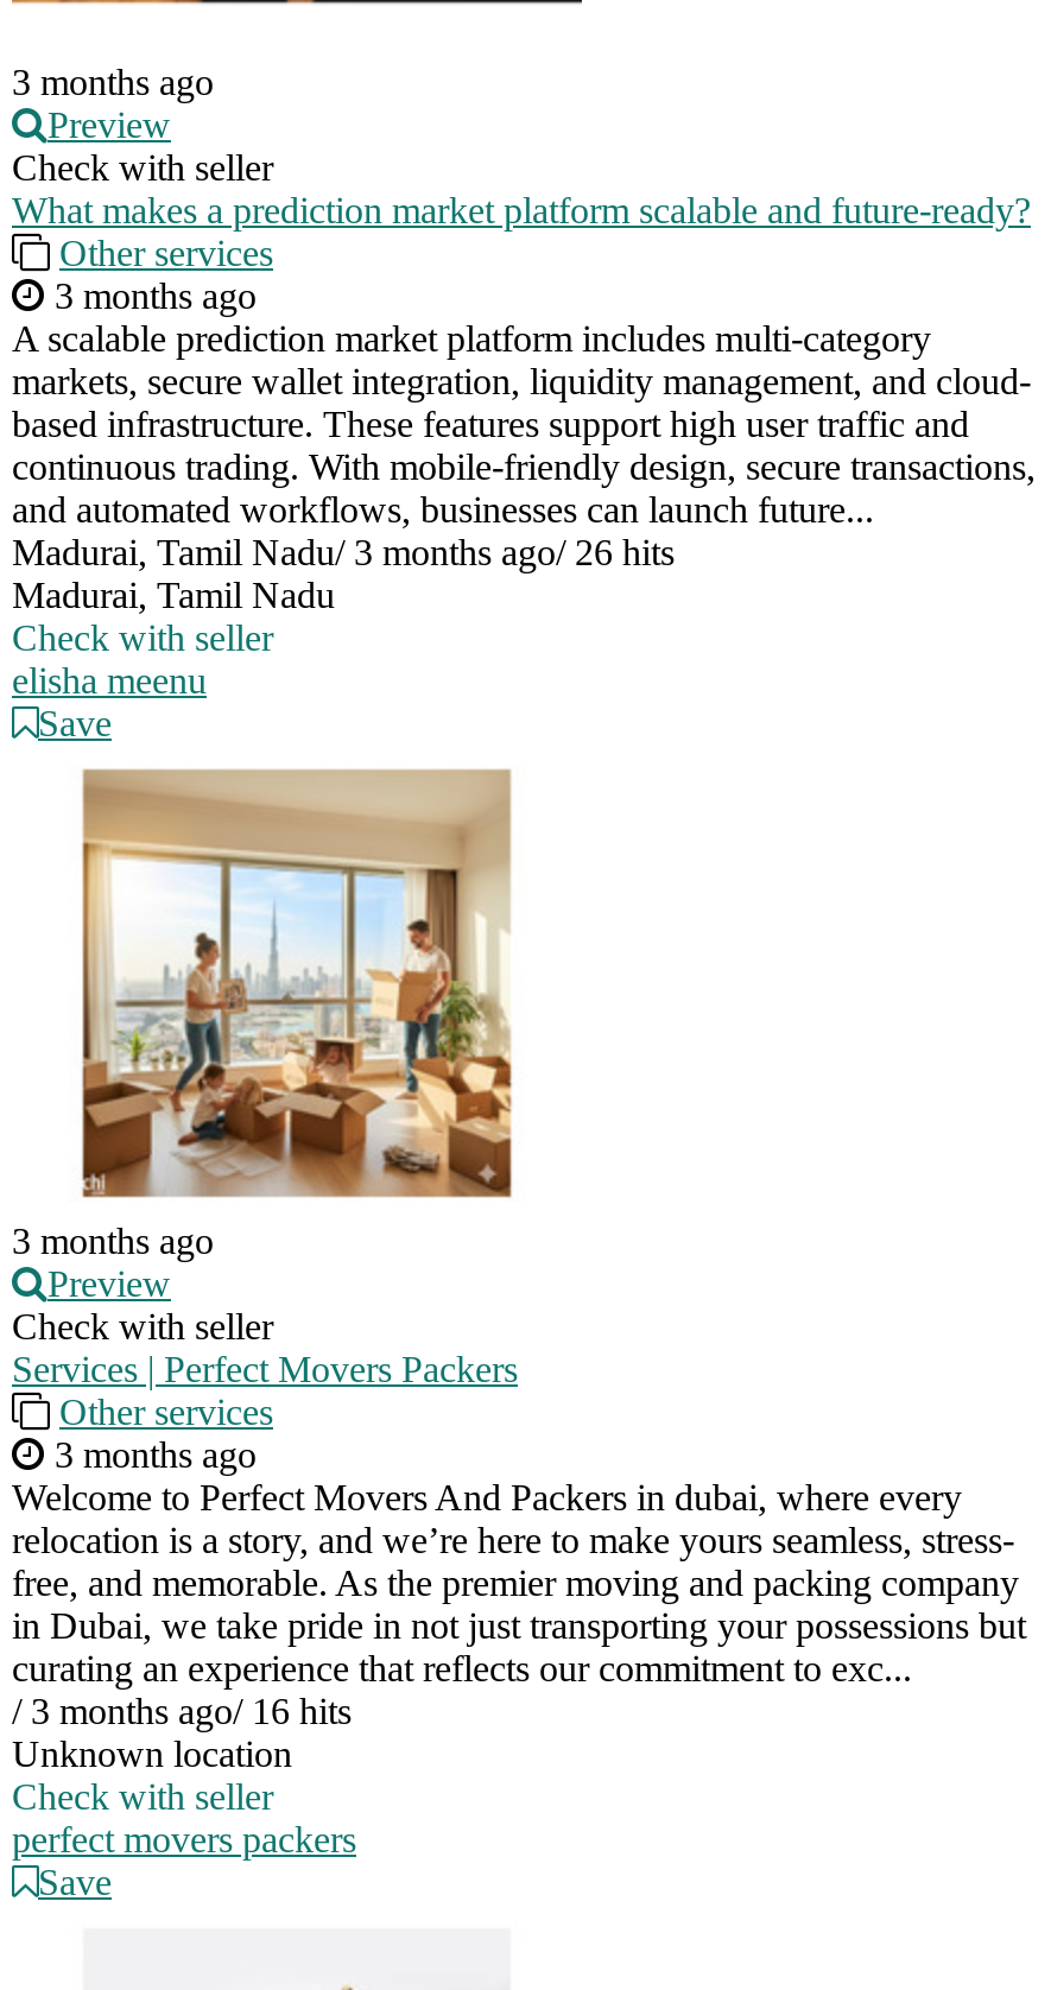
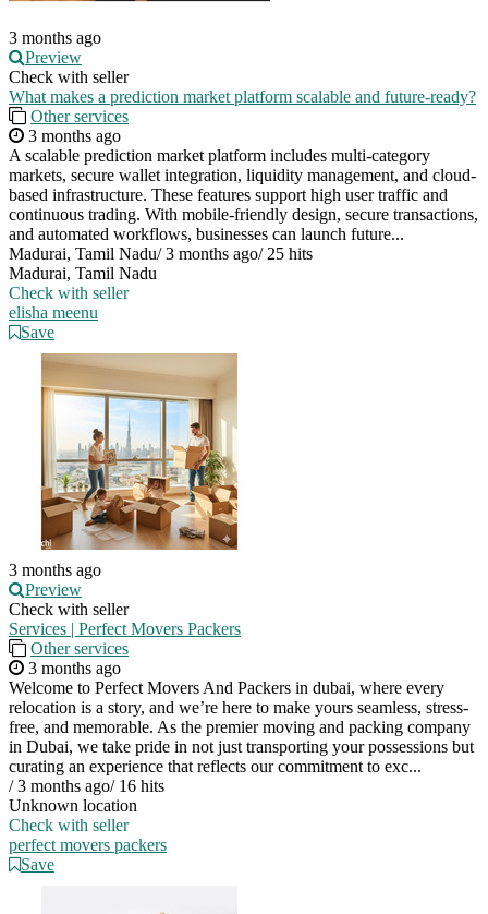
- Madurai, Tamil Nadu/ 3 months ago/ 26 hits
+ Madurai, Tamil Nadu/ 3 months ago/ 25 hits
